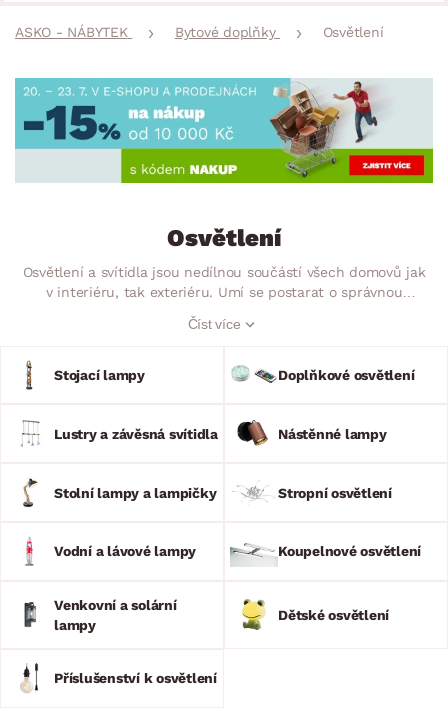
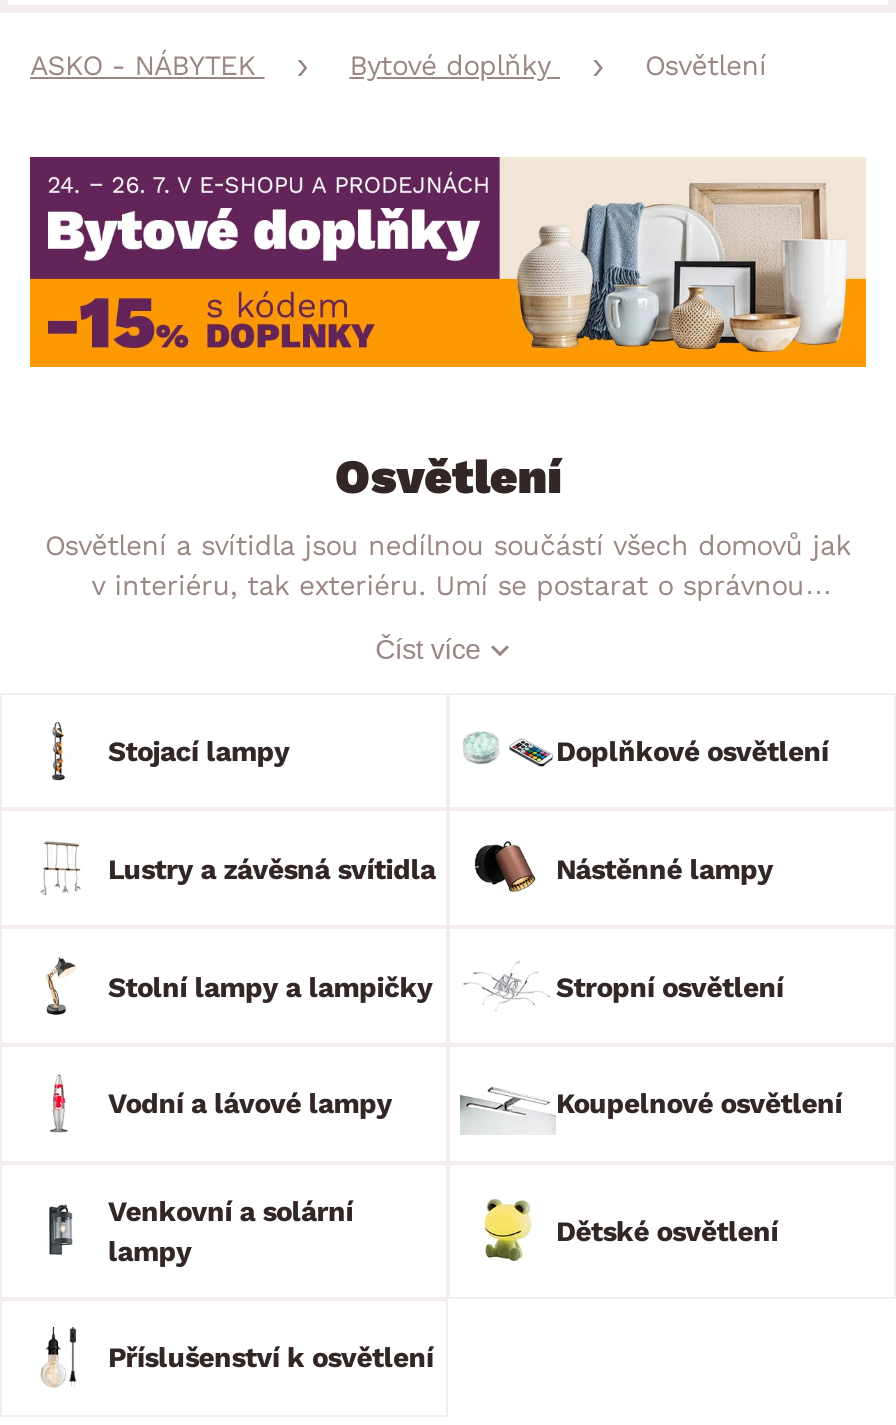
- [image]
+ [image]
